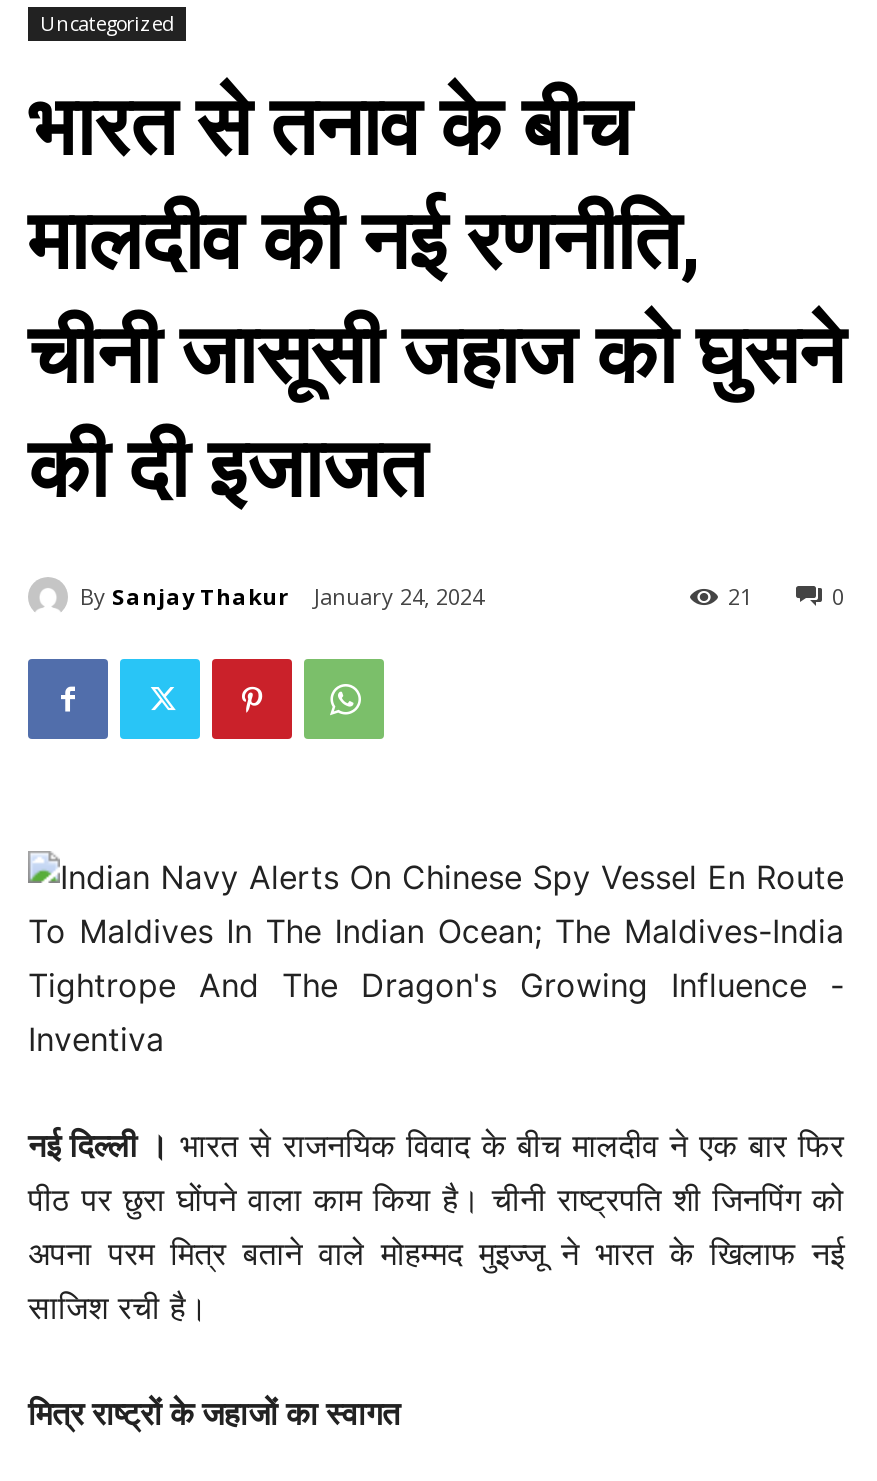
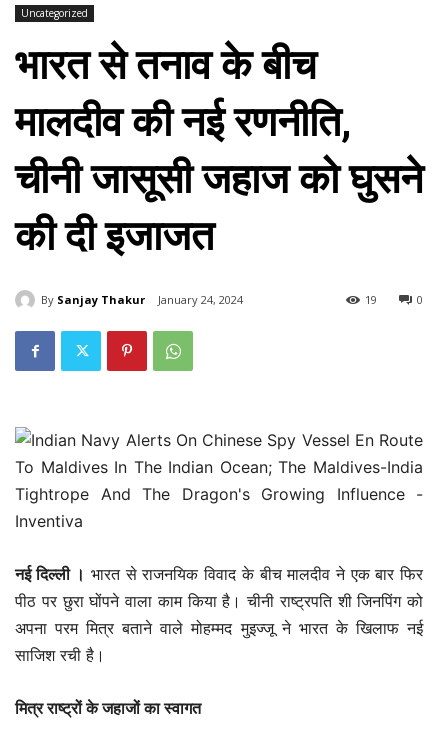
- 21
+ 19
